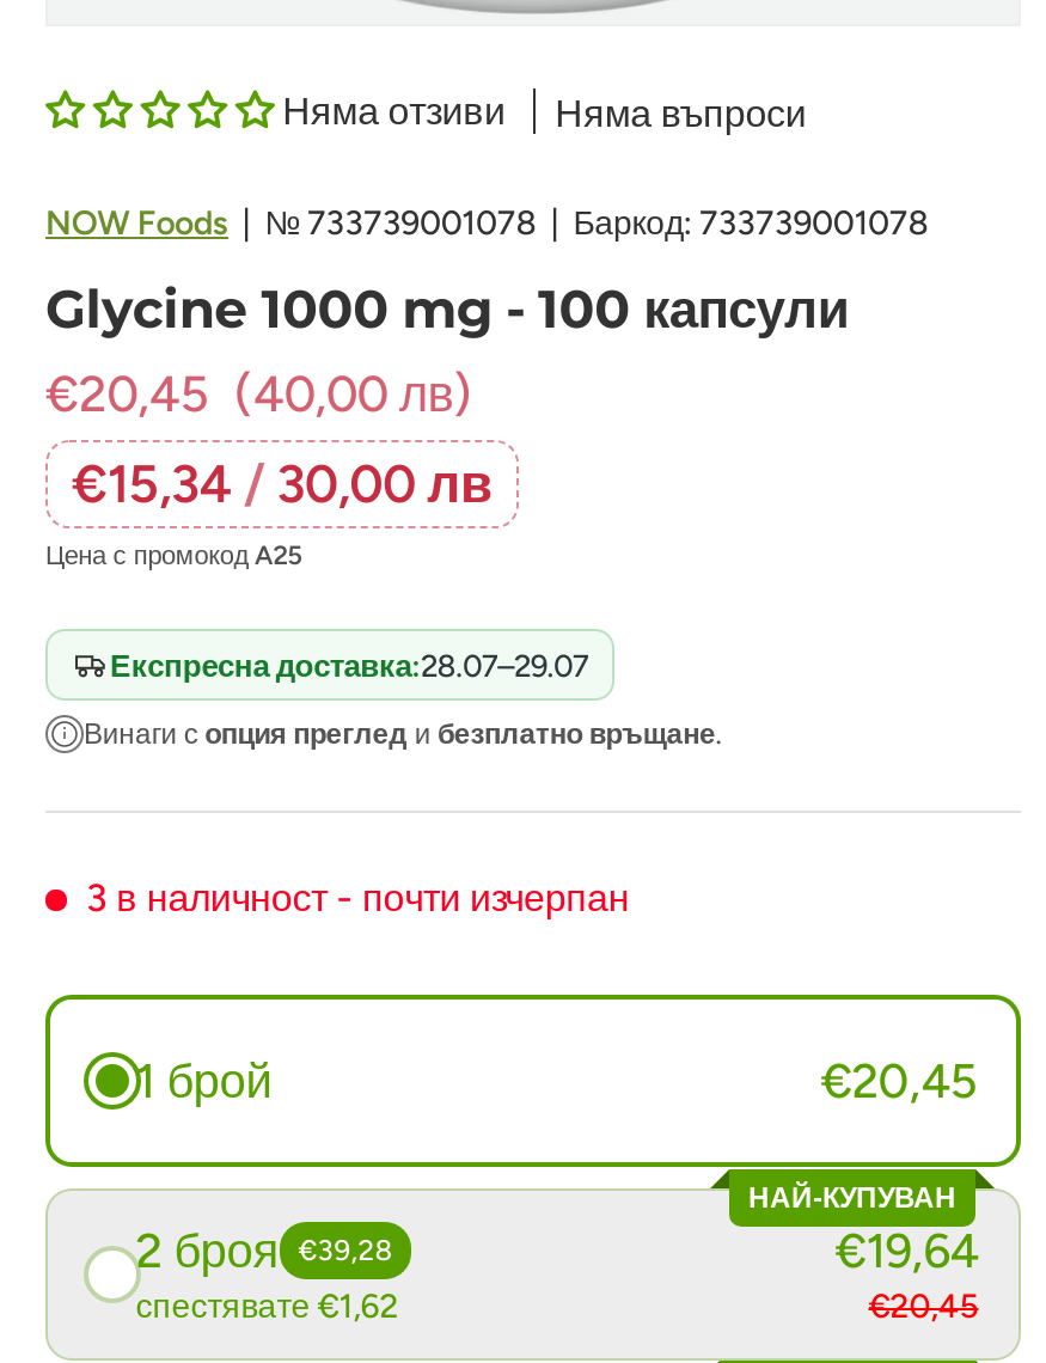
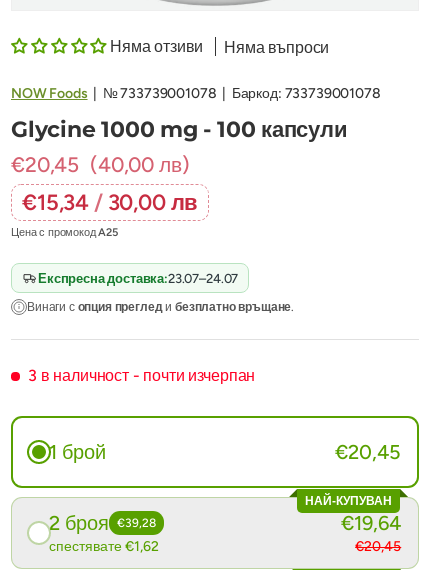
- Експресна доставка:28.07–29.07
+ Експресна доставка:23.07–24.07
